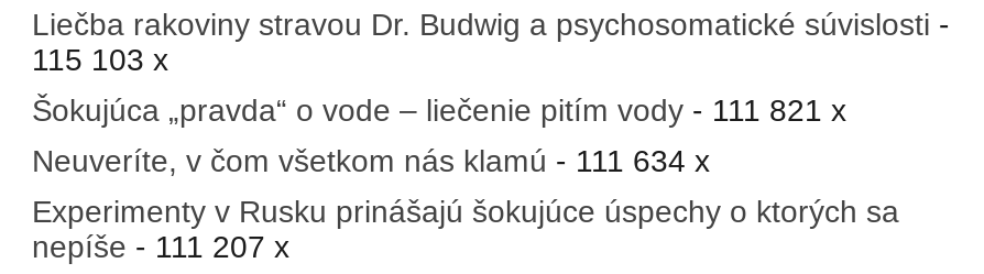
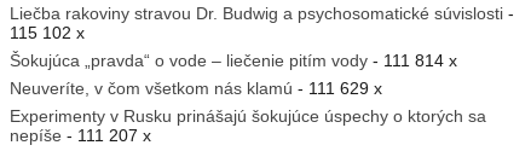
- 115 103 x
+ 115 102 x

- Šokujúca „pravda“ o vode – liečenie pitím vody - 111 821 x
+ Šokujúca „pravda“ o vode – liečenie pitím vody - 111 814 x

- Neuveríte, v čom všetkom nás klamú - 111 634 x
+ Neuveríte, v čom všetkom nás klamú - 111 629 x
